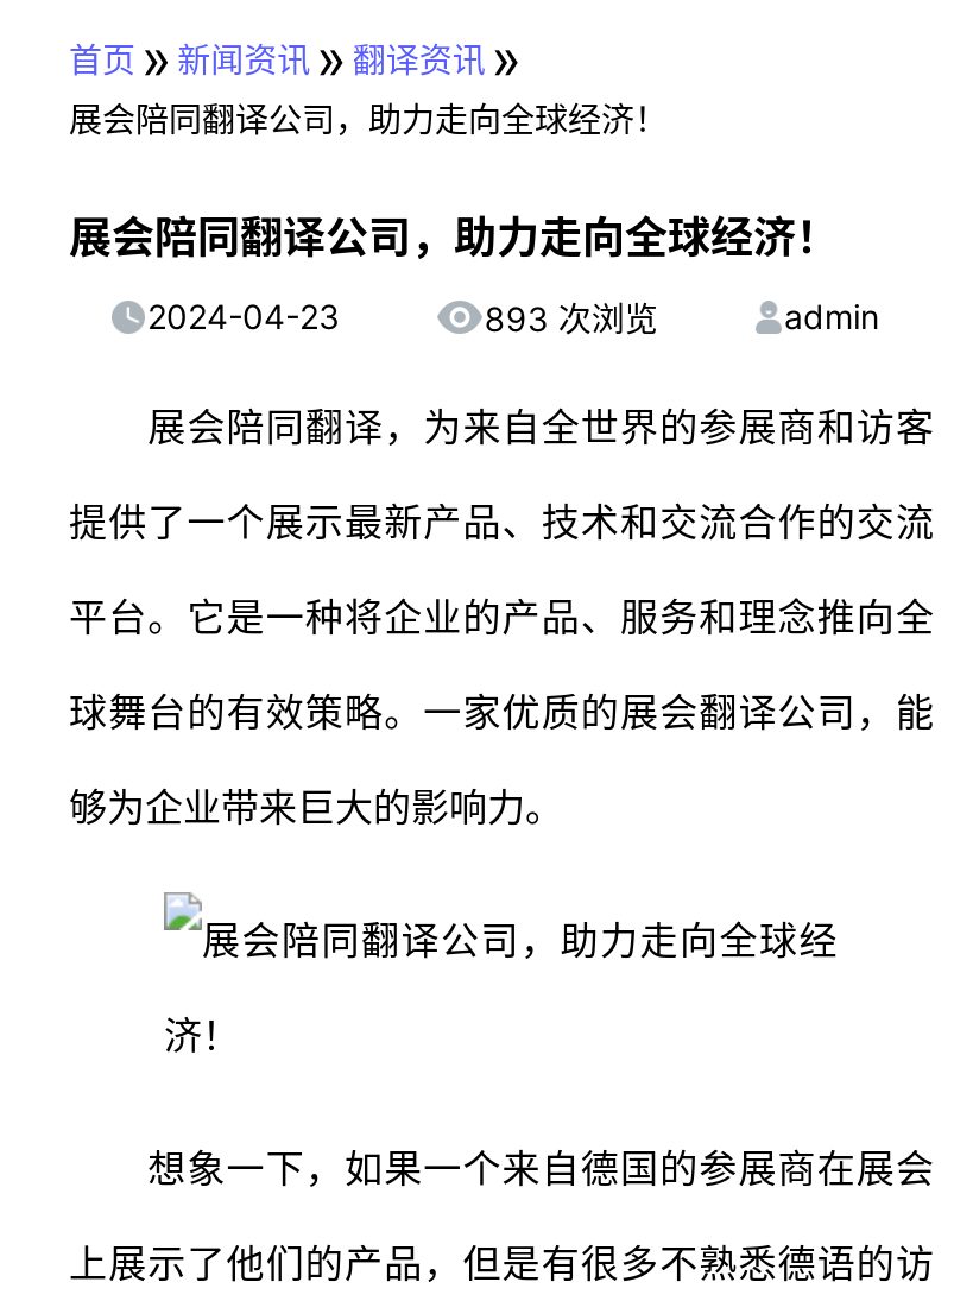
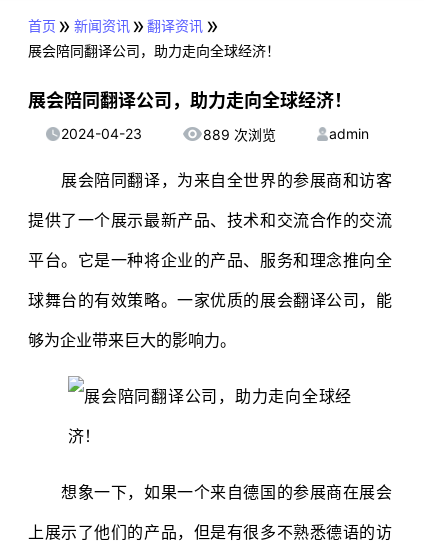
- 893 次浏览
+ 889 次浏览
